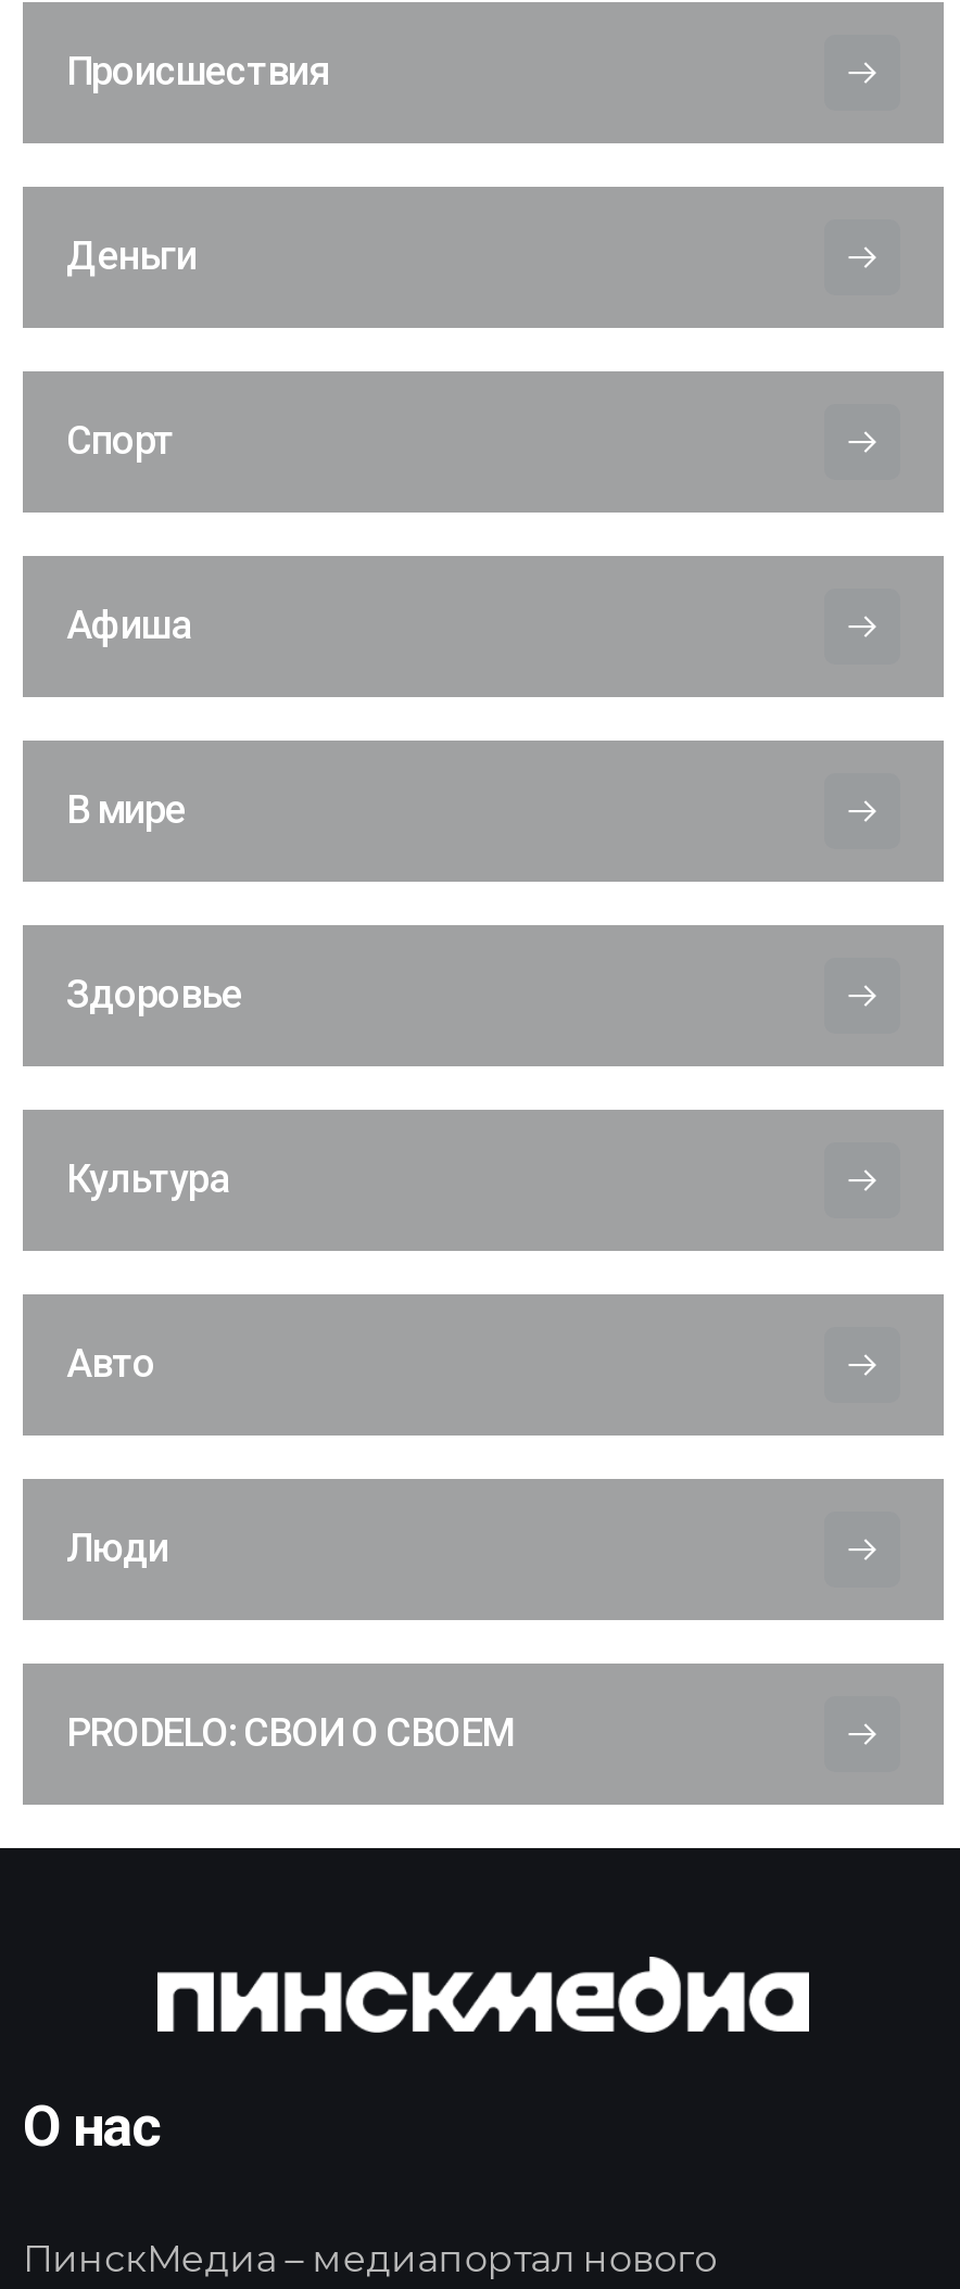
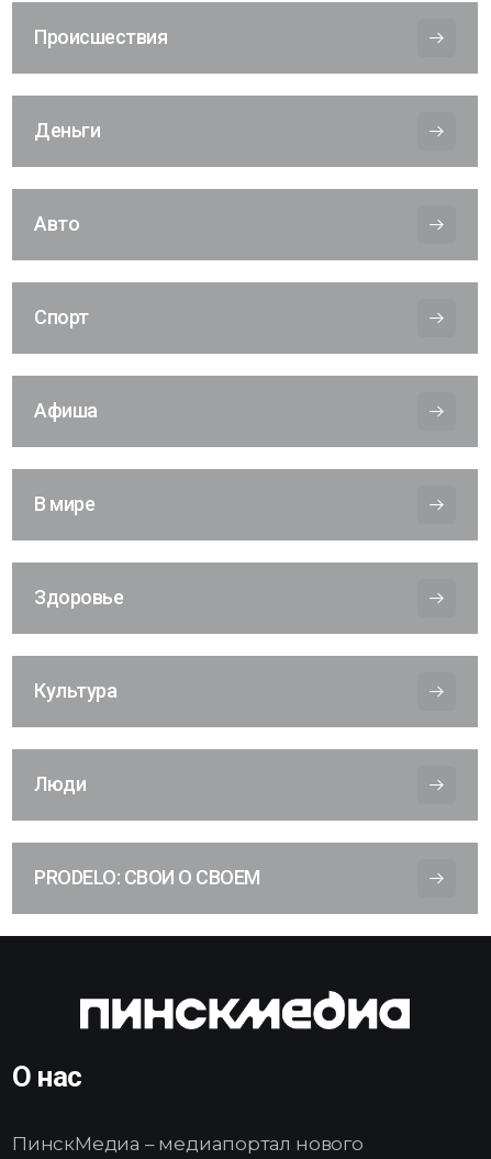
moved down: Спорт | Афиша | В мире | Здоровье | Культура

moved up: Авто
